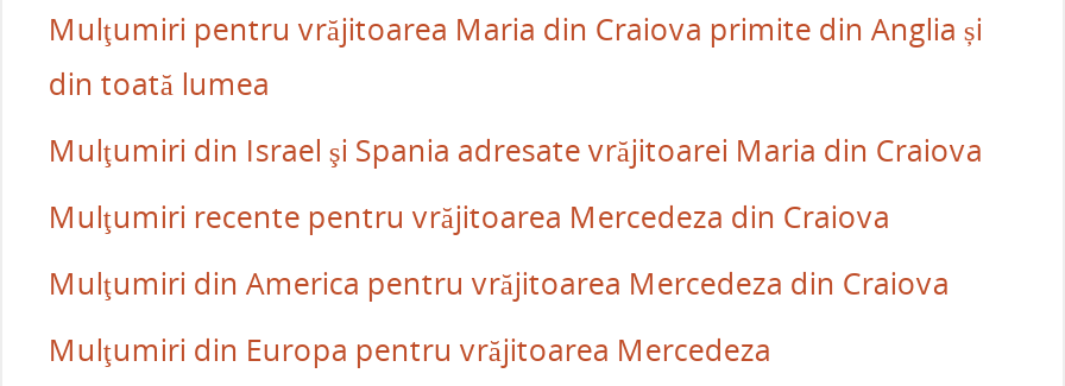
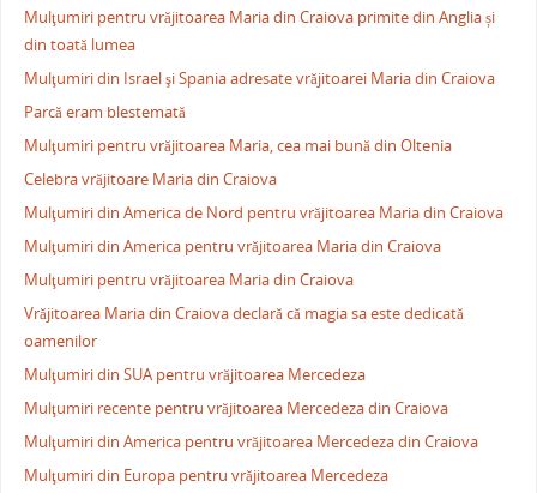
+ Parcă eram blestemată
+ Mulţumiri pentru vrăjitoarea Maria, cea mai bună din Oltenia
+ Celebra vrăjitoare Maria din Craiova
+ Mulţumiri din America de Nord pentru vrăjitoarea Maria din Craiova
+ Mulţumiri din America pentru vrăjitoarea Maria din Craiova
+ Mulţumiri pentru vrăjitoarea Maria din Craiova
+ Vrăjitoarea Maria din Craiova declară că magia sa este dedicată
+ oamenilor
+ Mulţumiri din SUA pentru vrăjitoarea Mercedeza
